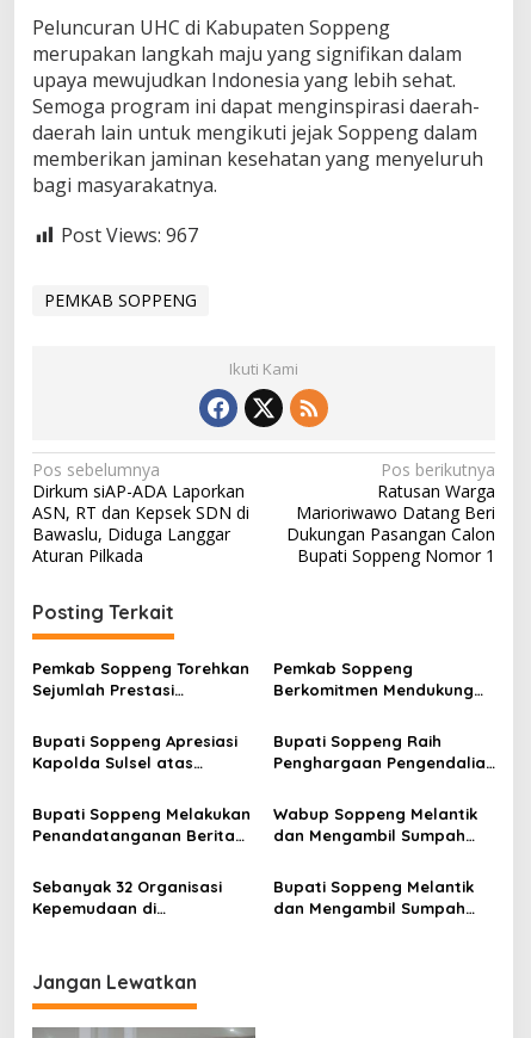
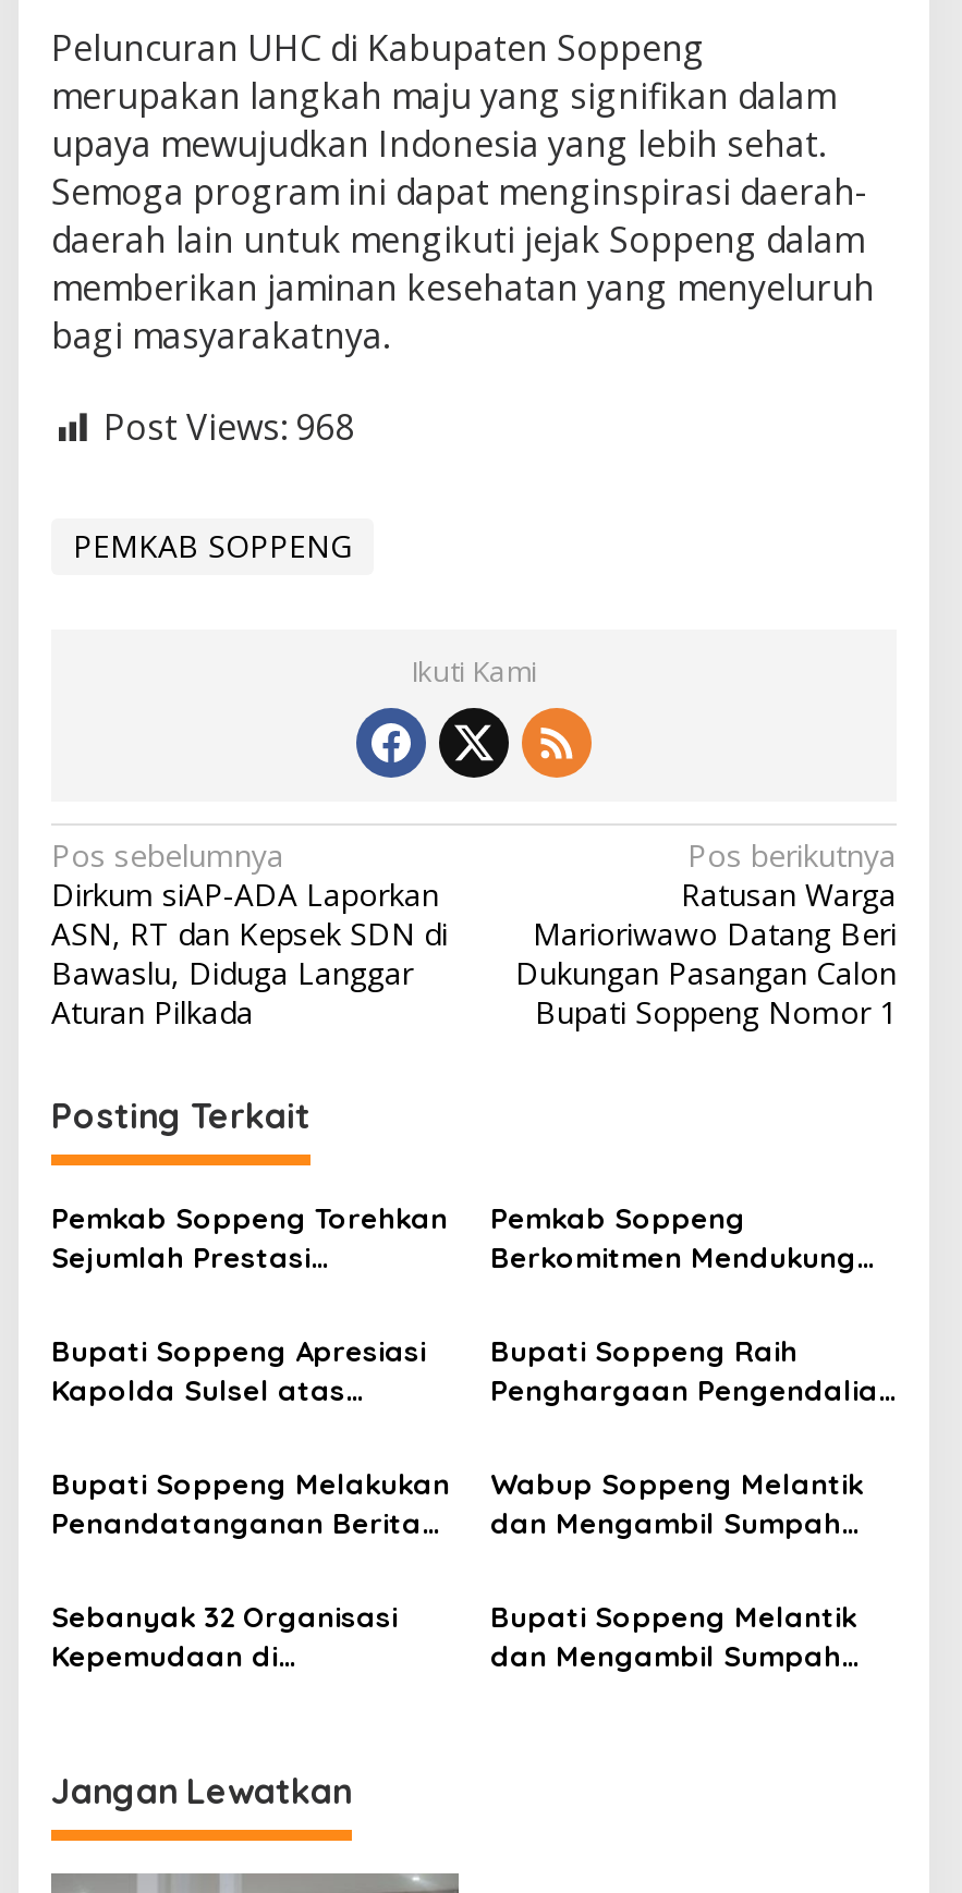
- Post Views: 967
+ Post Views: 968
